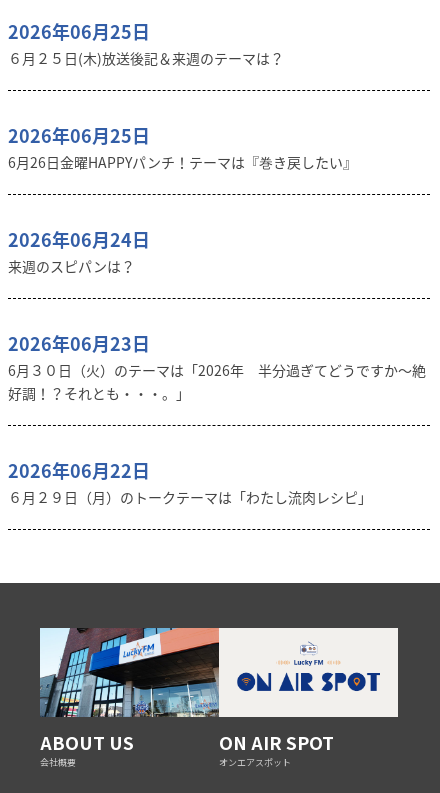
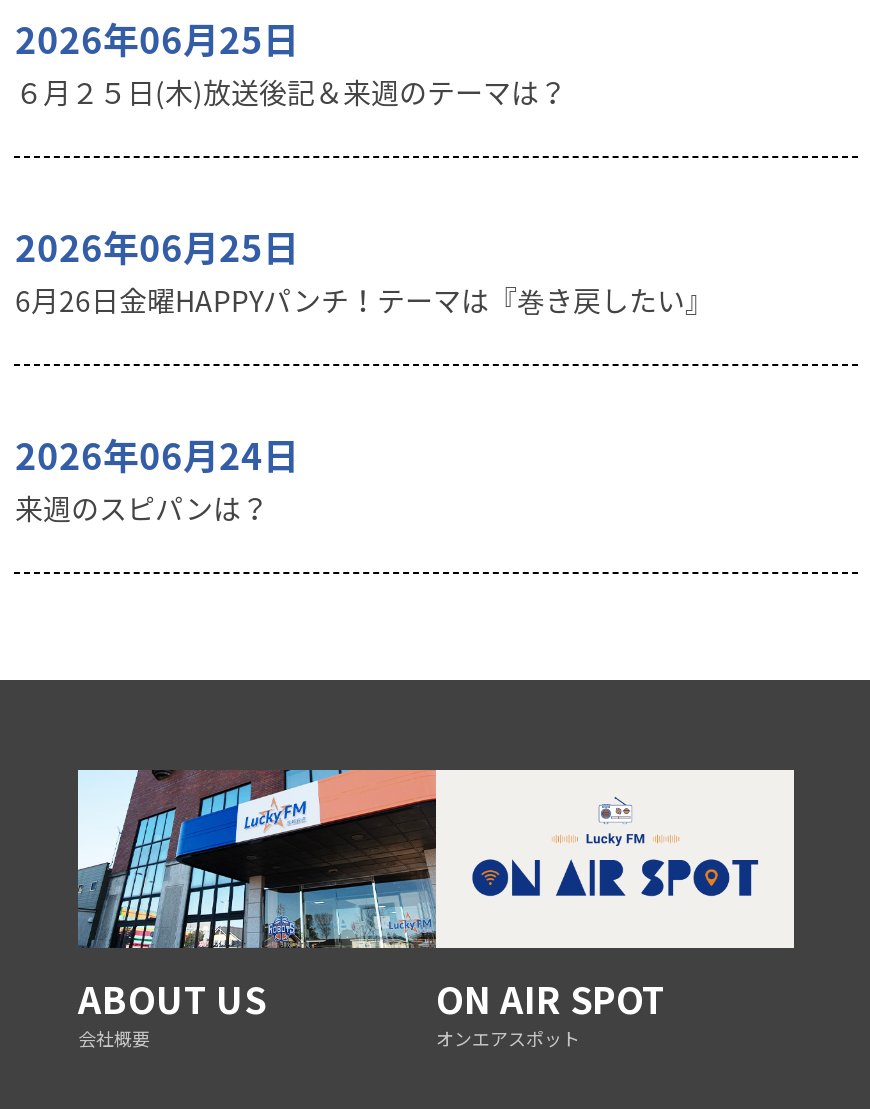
- 2026年06月23日
- 6月３０日（火）のテーマは「2026年 半分過ぎてどうですか～絶
- 好調！？それとも・・・。」
- 2026年06月22日
- ６月２９日（月）のトークテーマは「わたし流肉レシピ」
